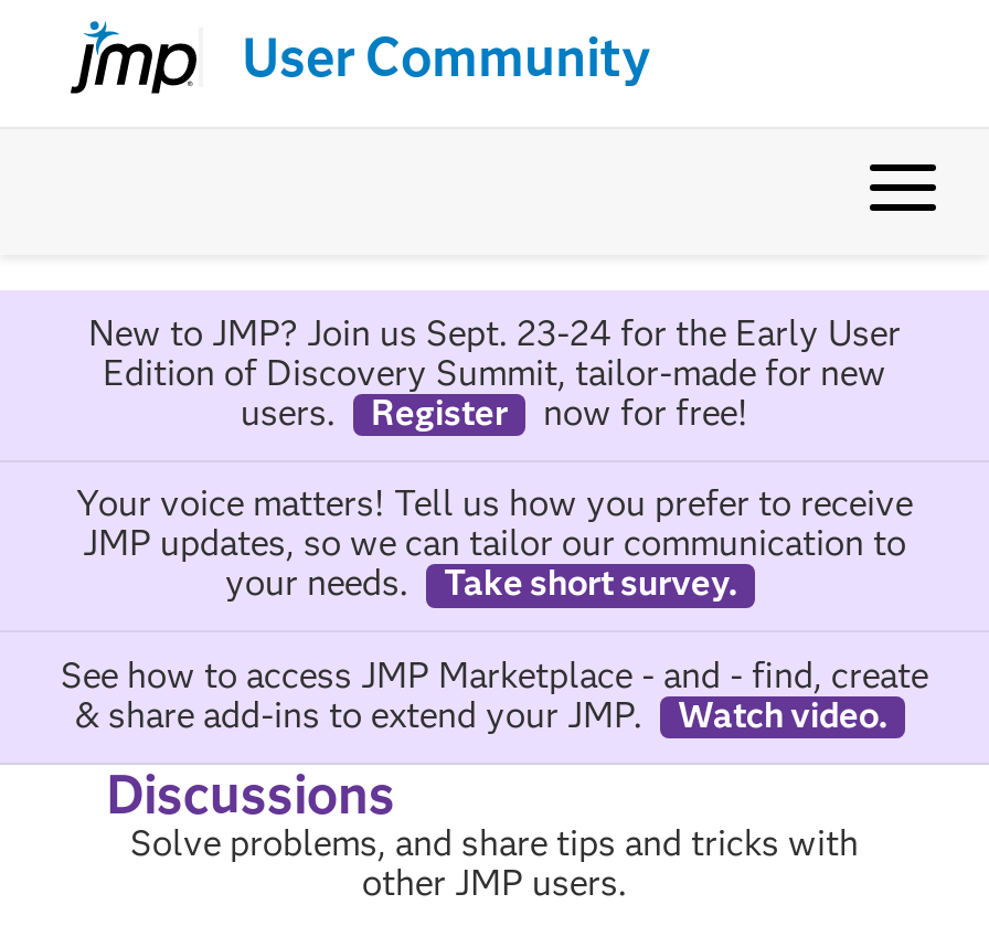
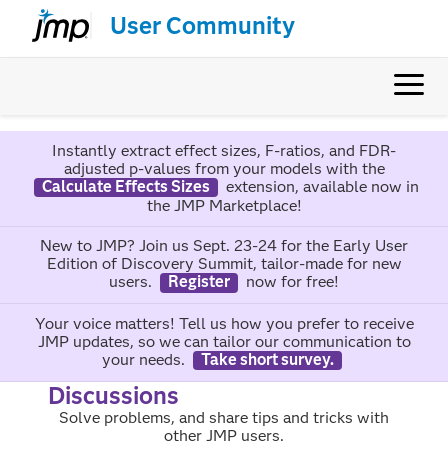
+ Instantly extract effect sizes, F-ratios, and FDR-
+ adjusted p-values from your models with the
+ Calculate Effects Sizes
+ extension, available now in
+ the JMP Marketplace!

moved down: New to JMP? Join us Sept. 23-24 for the Early User | Edition of Discovery Summit, tailor-made for new | users. | ... | your needs. | Take short survey.

- See how to access JMP Marketplace - and - find, create
- & share add-ins to extend your JMP.
- Watch video.
